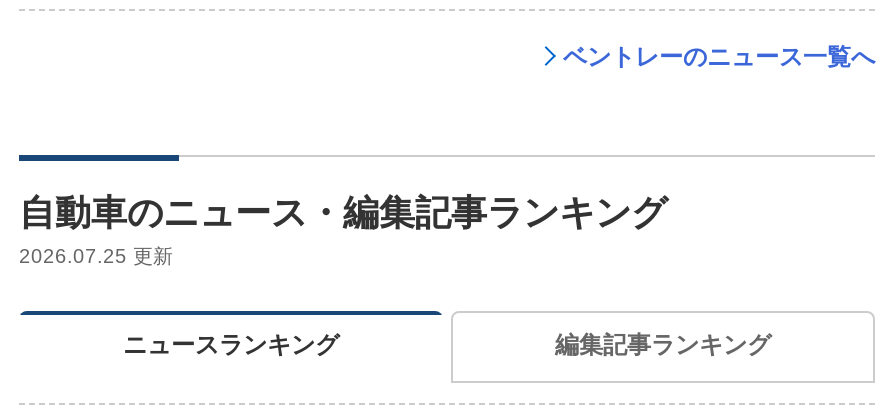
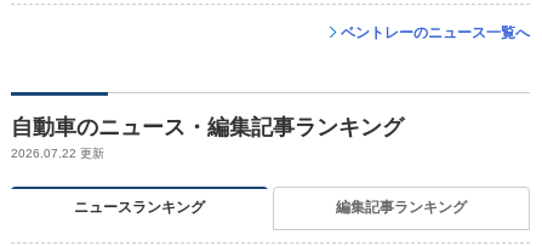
- 2026.07.25 更新
+ 2026.07.22 更新
